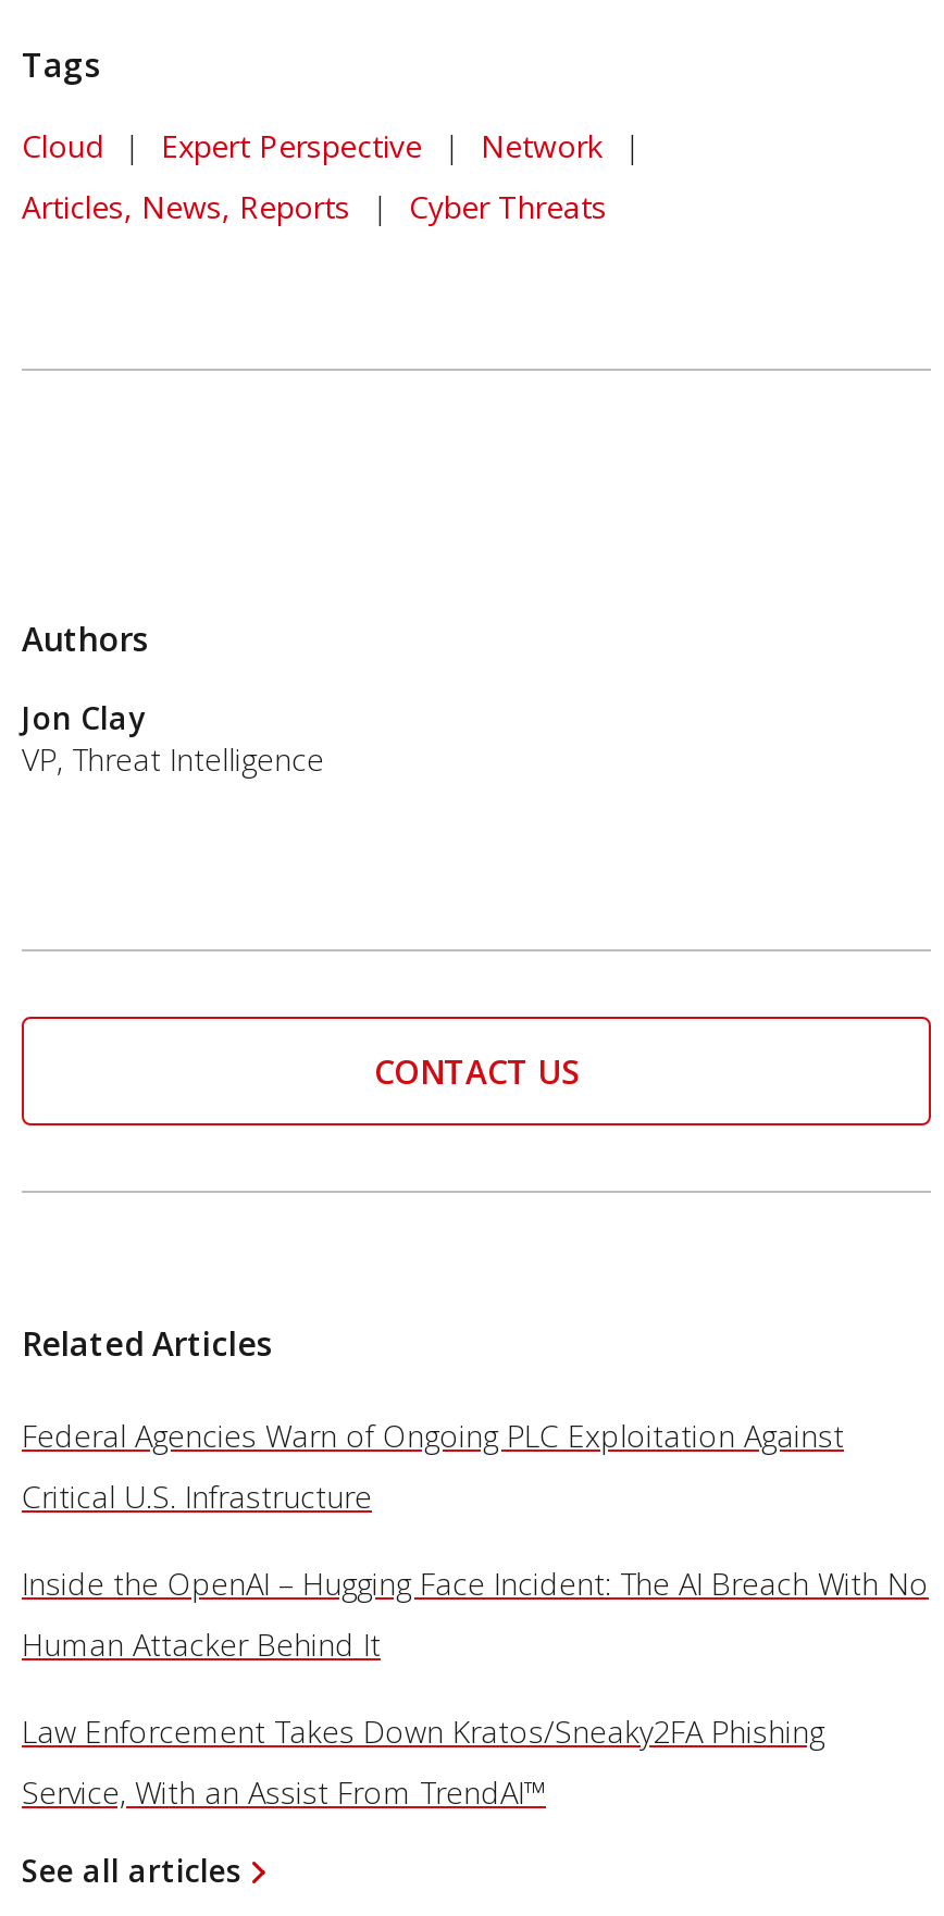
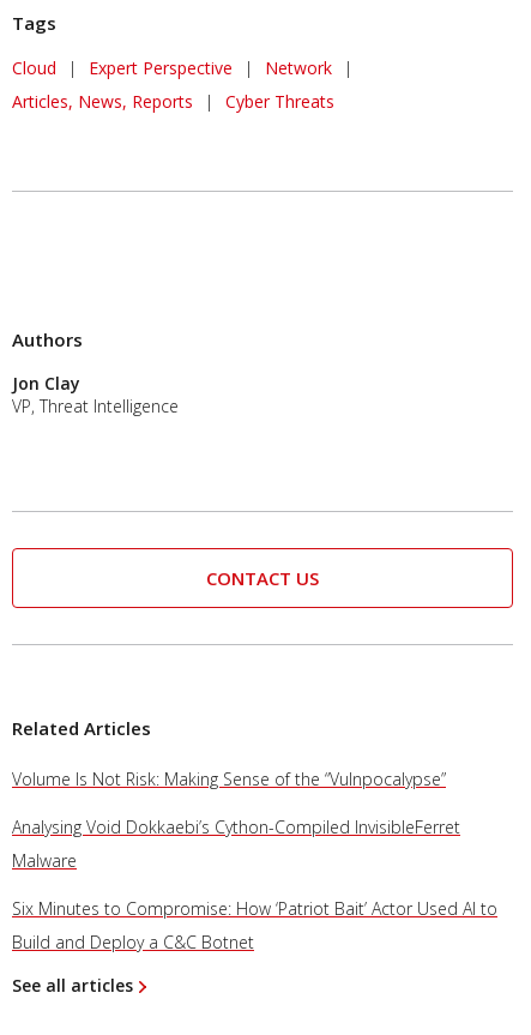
- Federal Agencies Warn of Ongoing PLC Exploitation Against
- Critical U.S. Infrastructure
- Inside the OpenAI – Hugging Face Incident: The AI Breach With No
- Human Attacker Behind It
- Law Enforcement Takes Down Kratos/Sneaky2FA Phishing
- Service, With an Assist From TrendAI™
+ Volume Is Not Risk: Making Sense of the “Vulnpocalypse”
+ Analysing Void Dokkaebi’s Cython-Compiled InvisibleFerret
+ Malware
+ Six Minutes to Compromise: How ‘Patriot Bait’ Actor Used AI to
+ Build and Deploy a C&C Botnet
